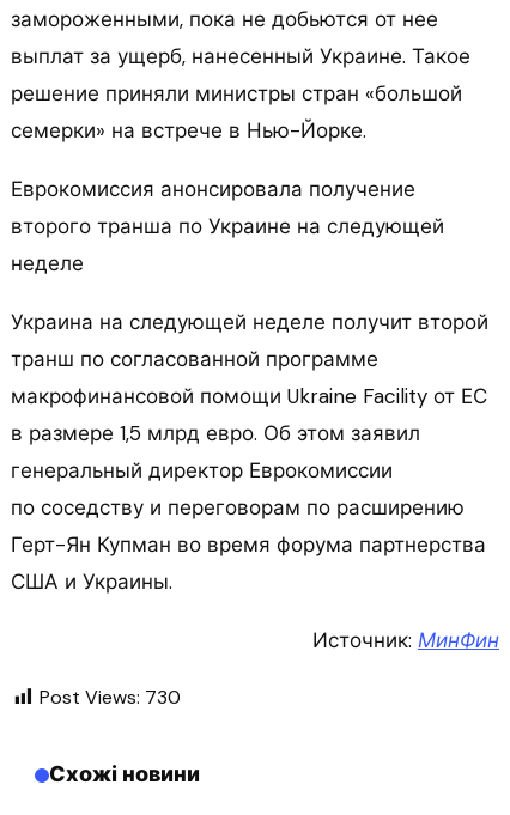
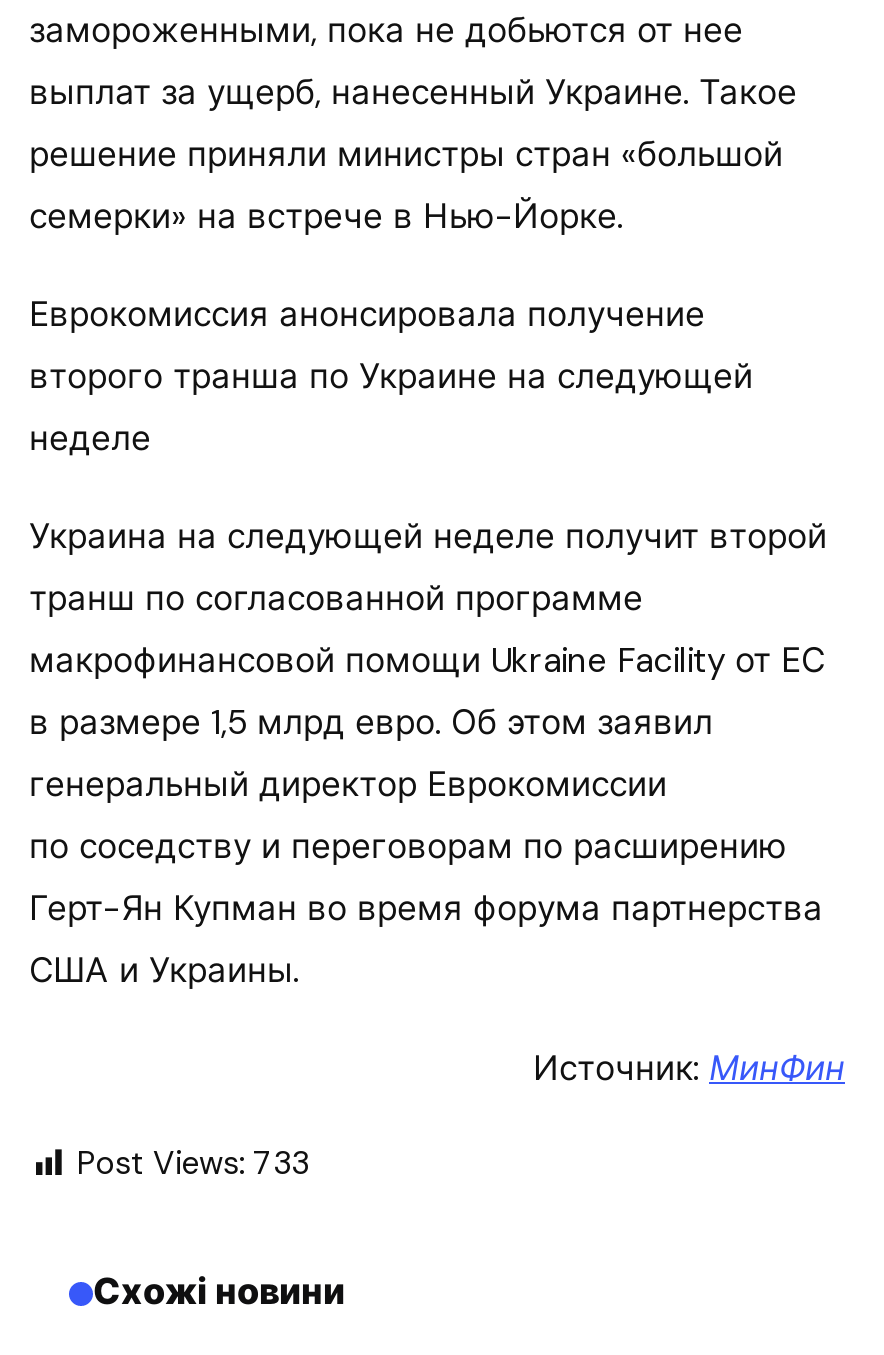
- Post Views: 730
+ Post Views: 733
